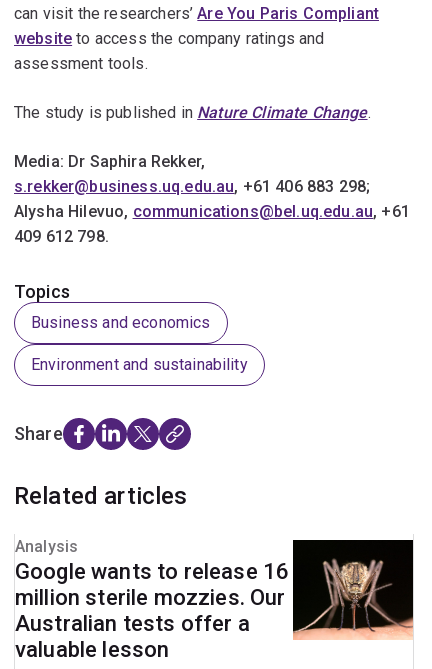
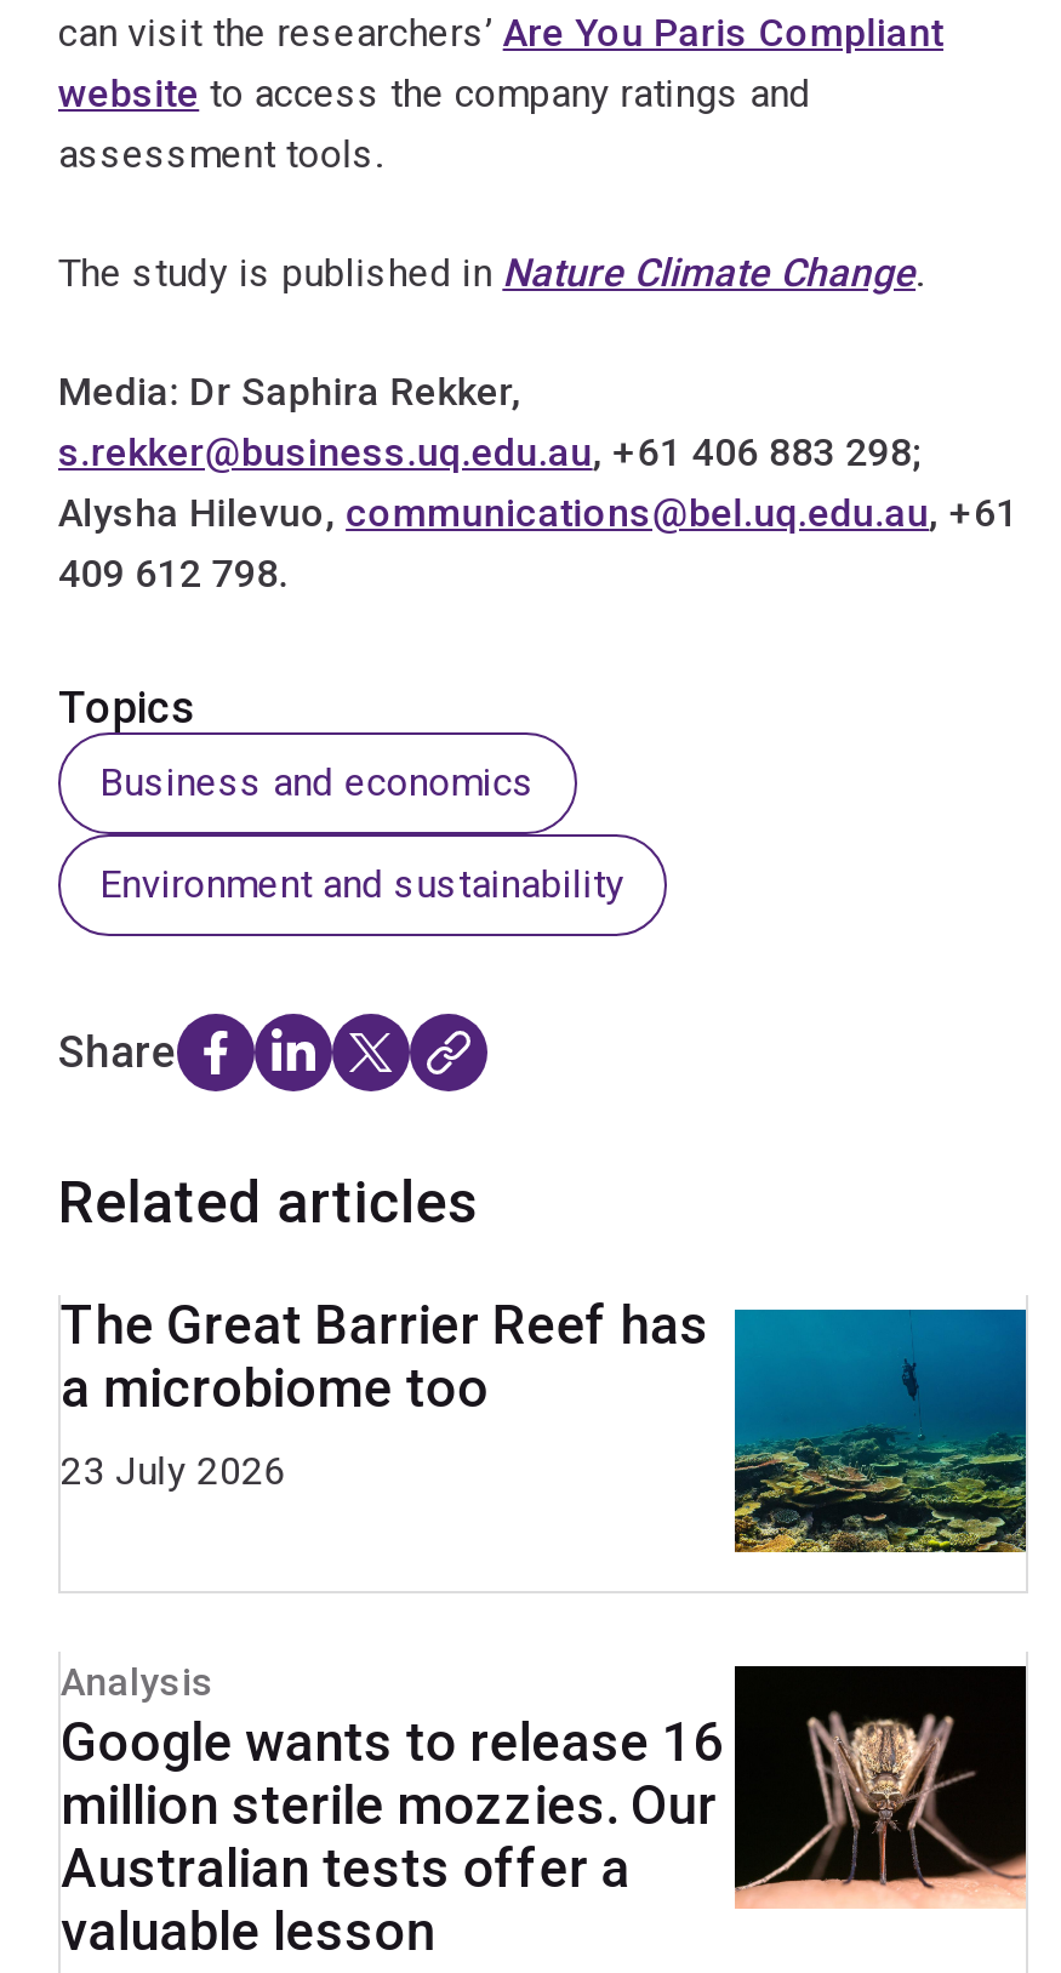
+ [image]
+ The Great Barrier Reef has
+ a microbiome too
+ 23 July 2026
